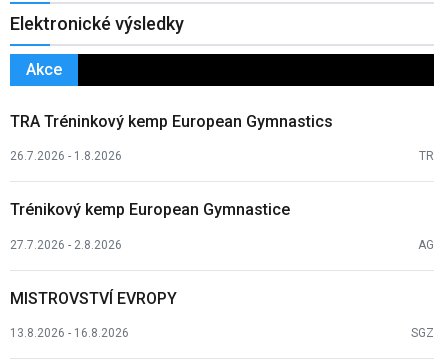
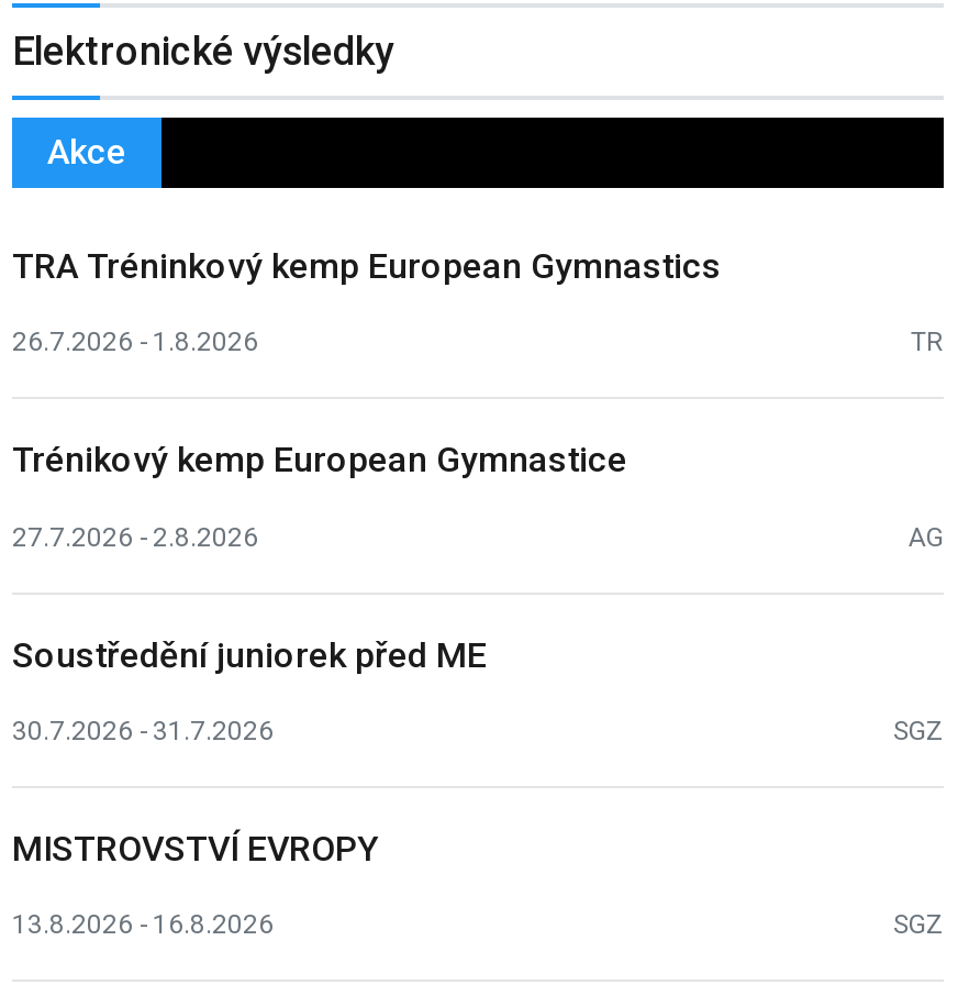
+ Soustředění juniorek před ME
+ 30.7.2026 - 31.7.2026
+ SGZ
